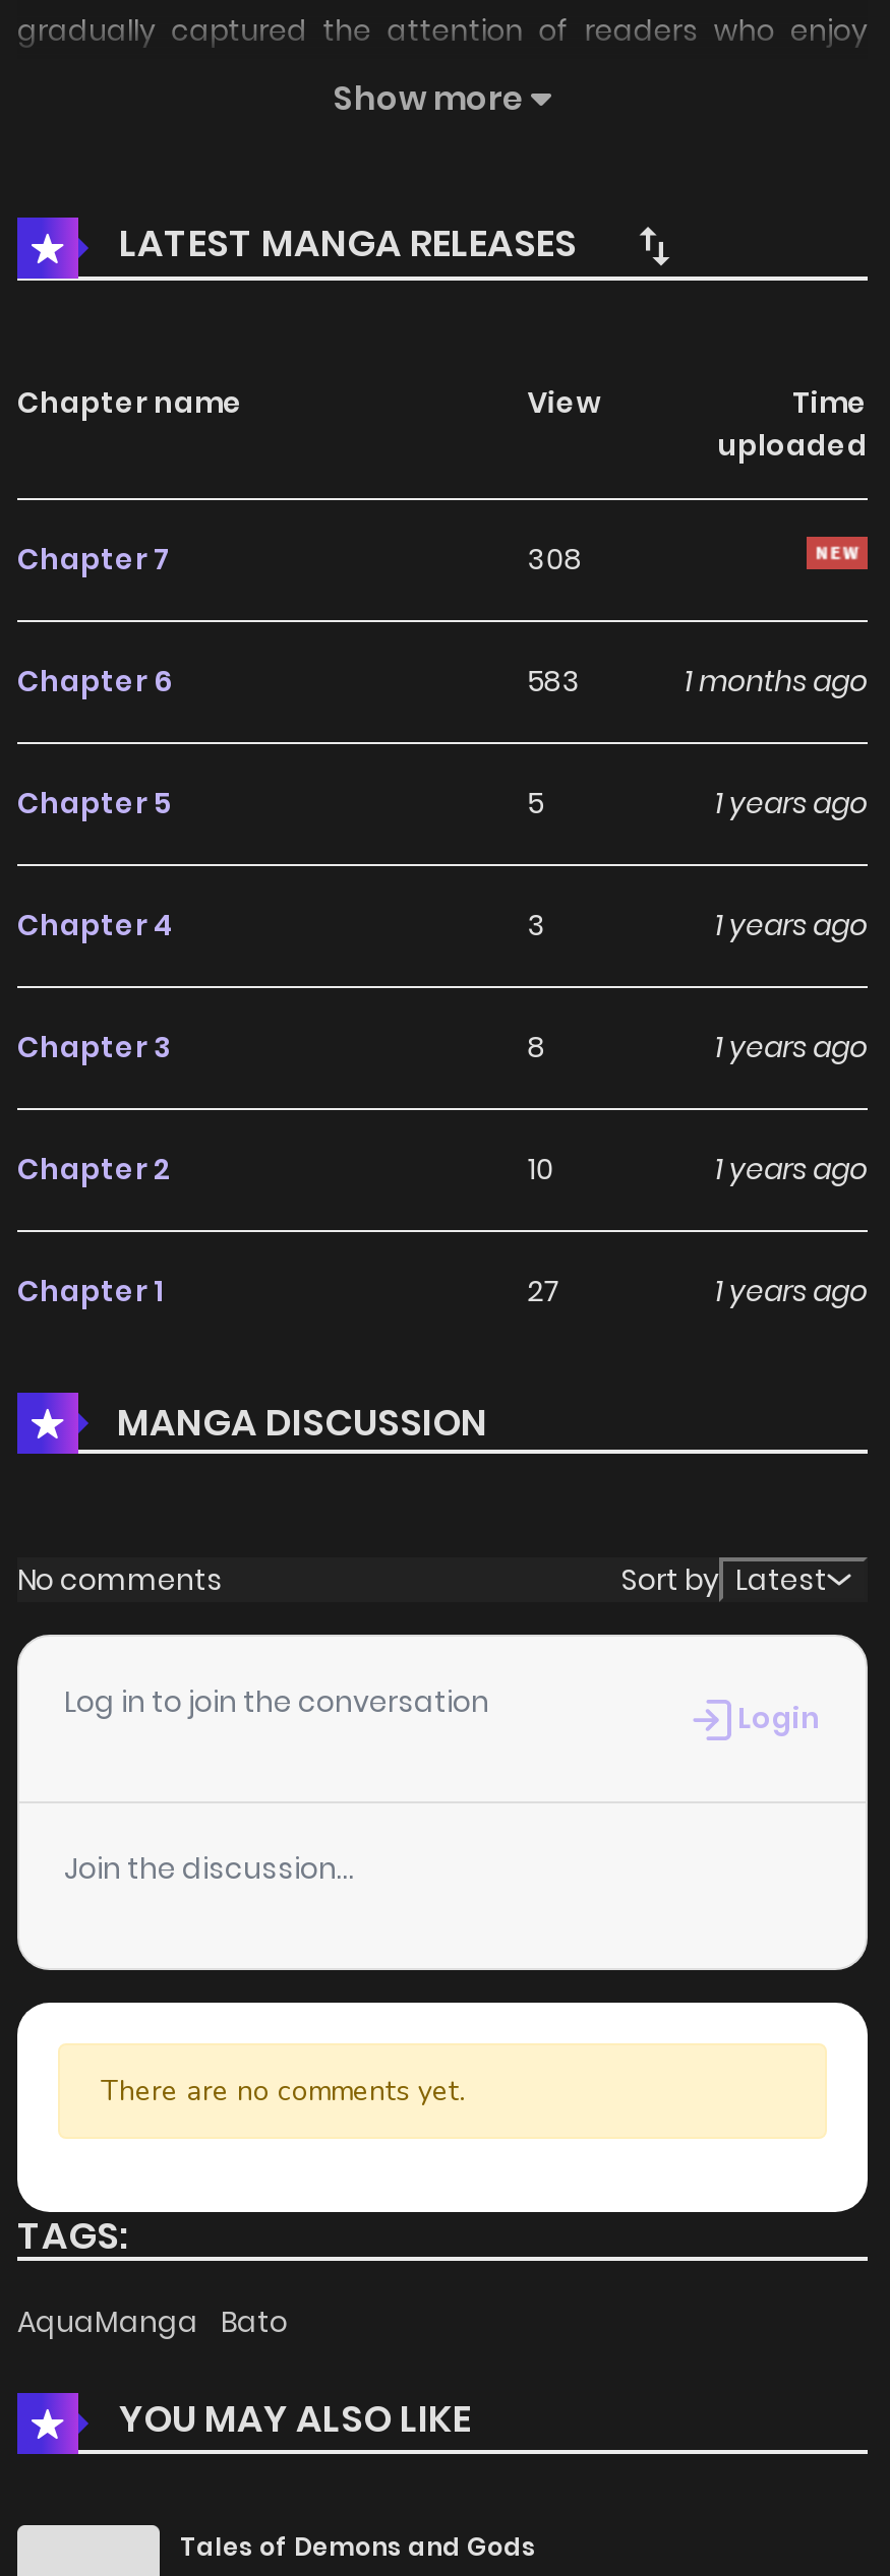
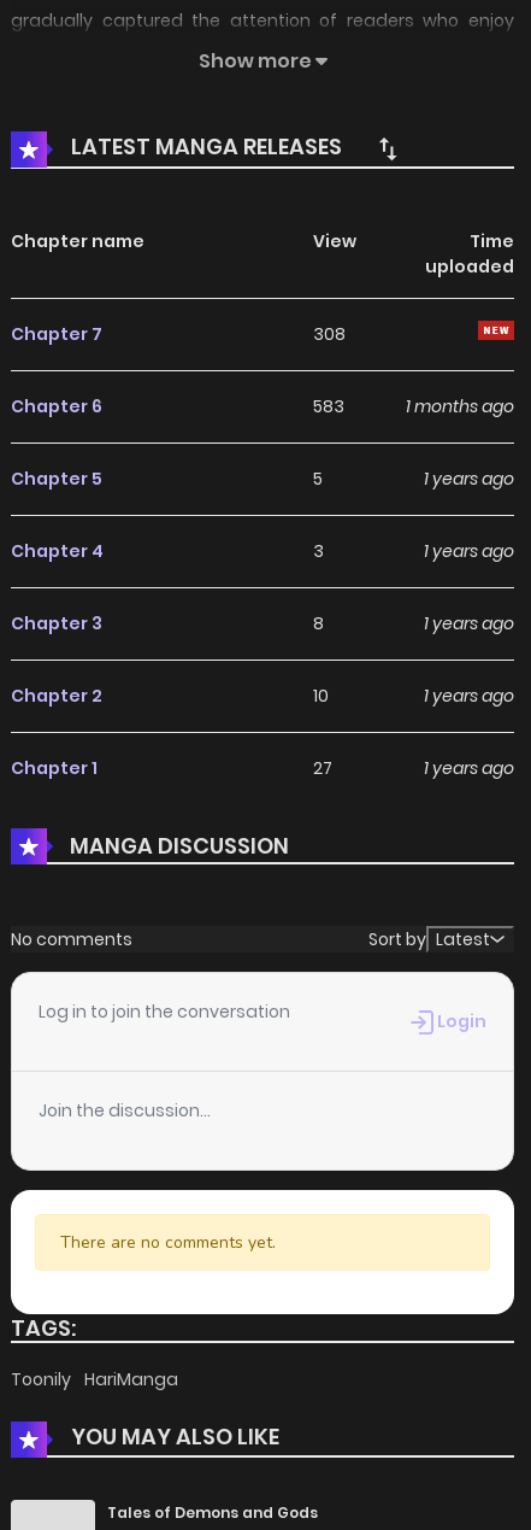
- AquaManga Bato
+ Toonily HariManga
